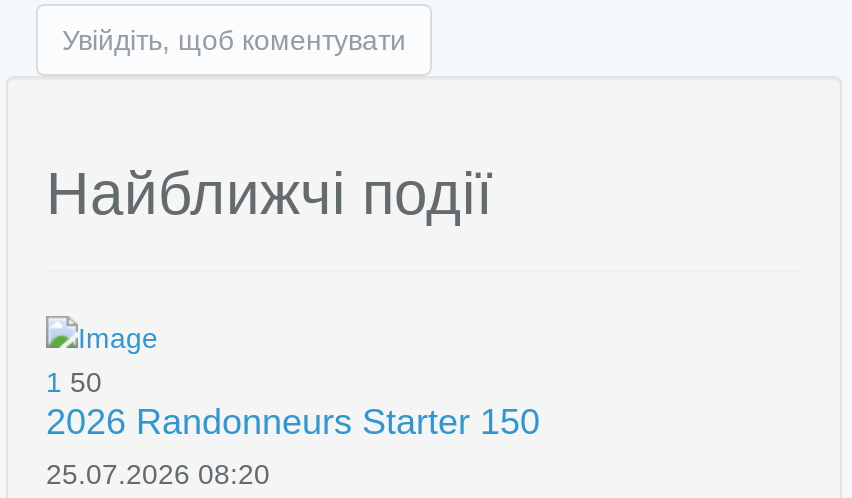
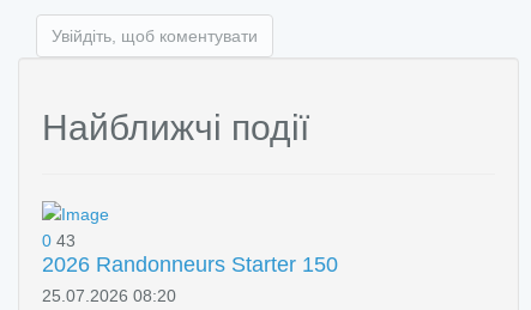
- 1 50
+ 0 43
